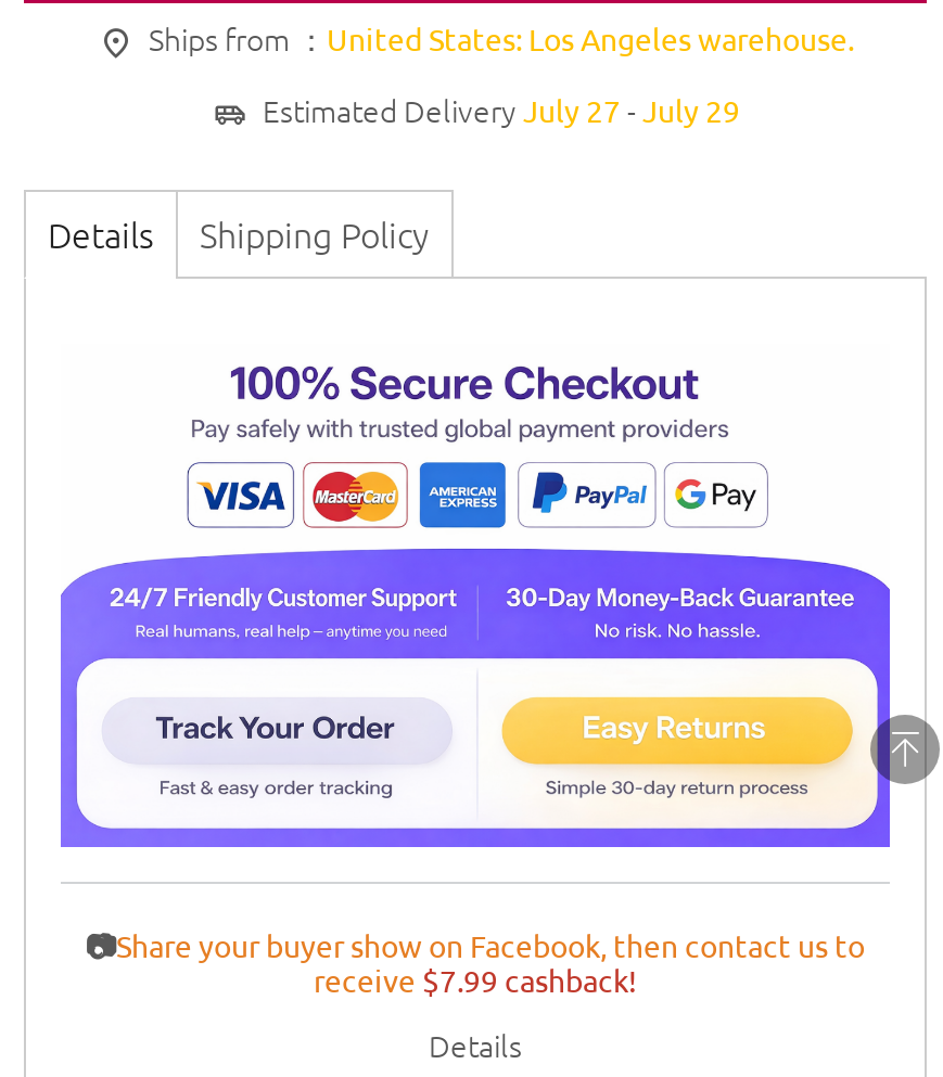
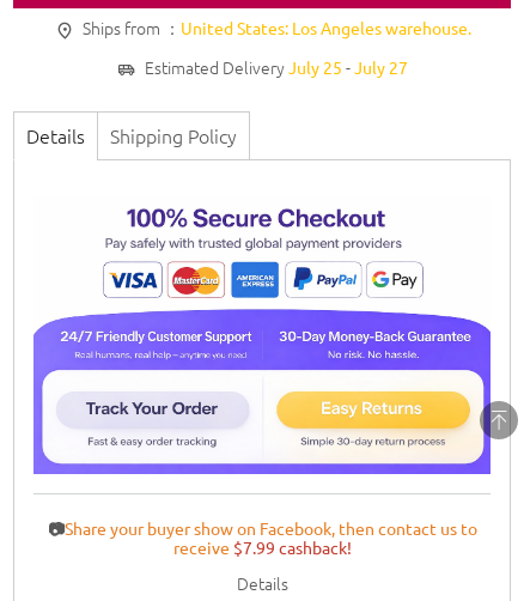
- Estimated Delivery July 27 - July 29
+ Estimated Delivery July 25 - July 27
